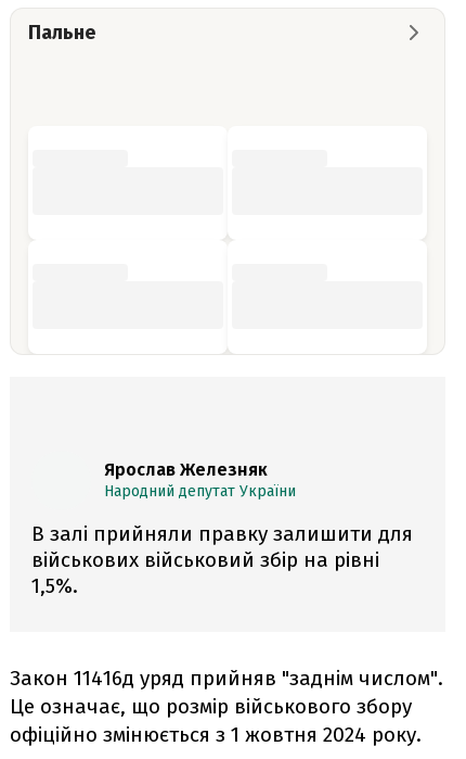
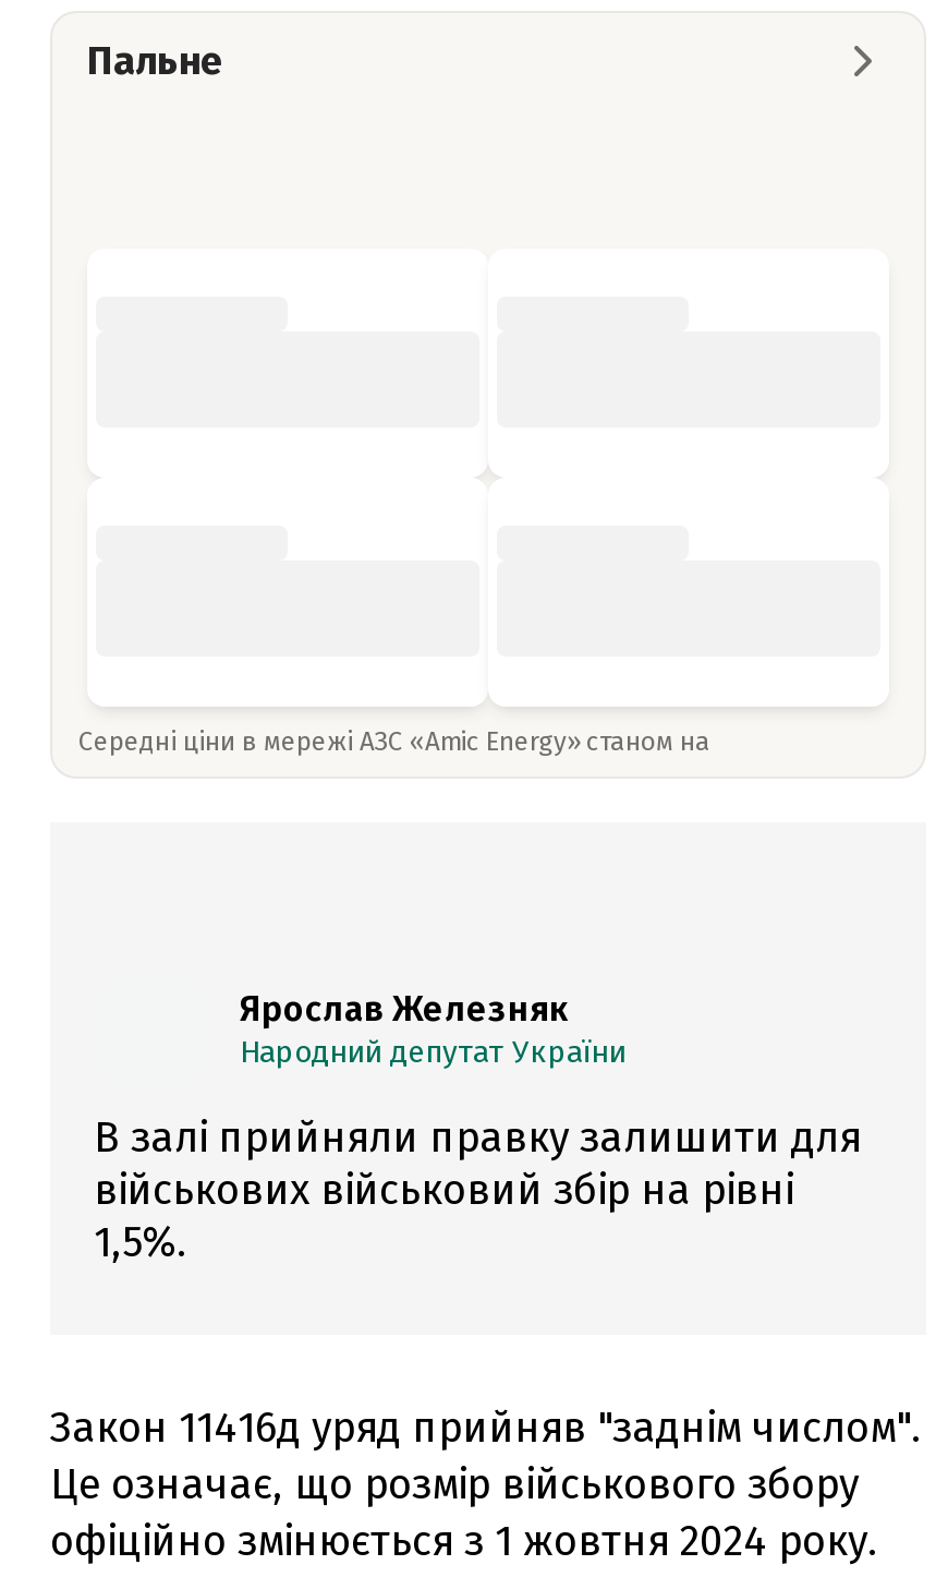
+ Середні ціни в мережі АЗС «Amic Energy» станом на
